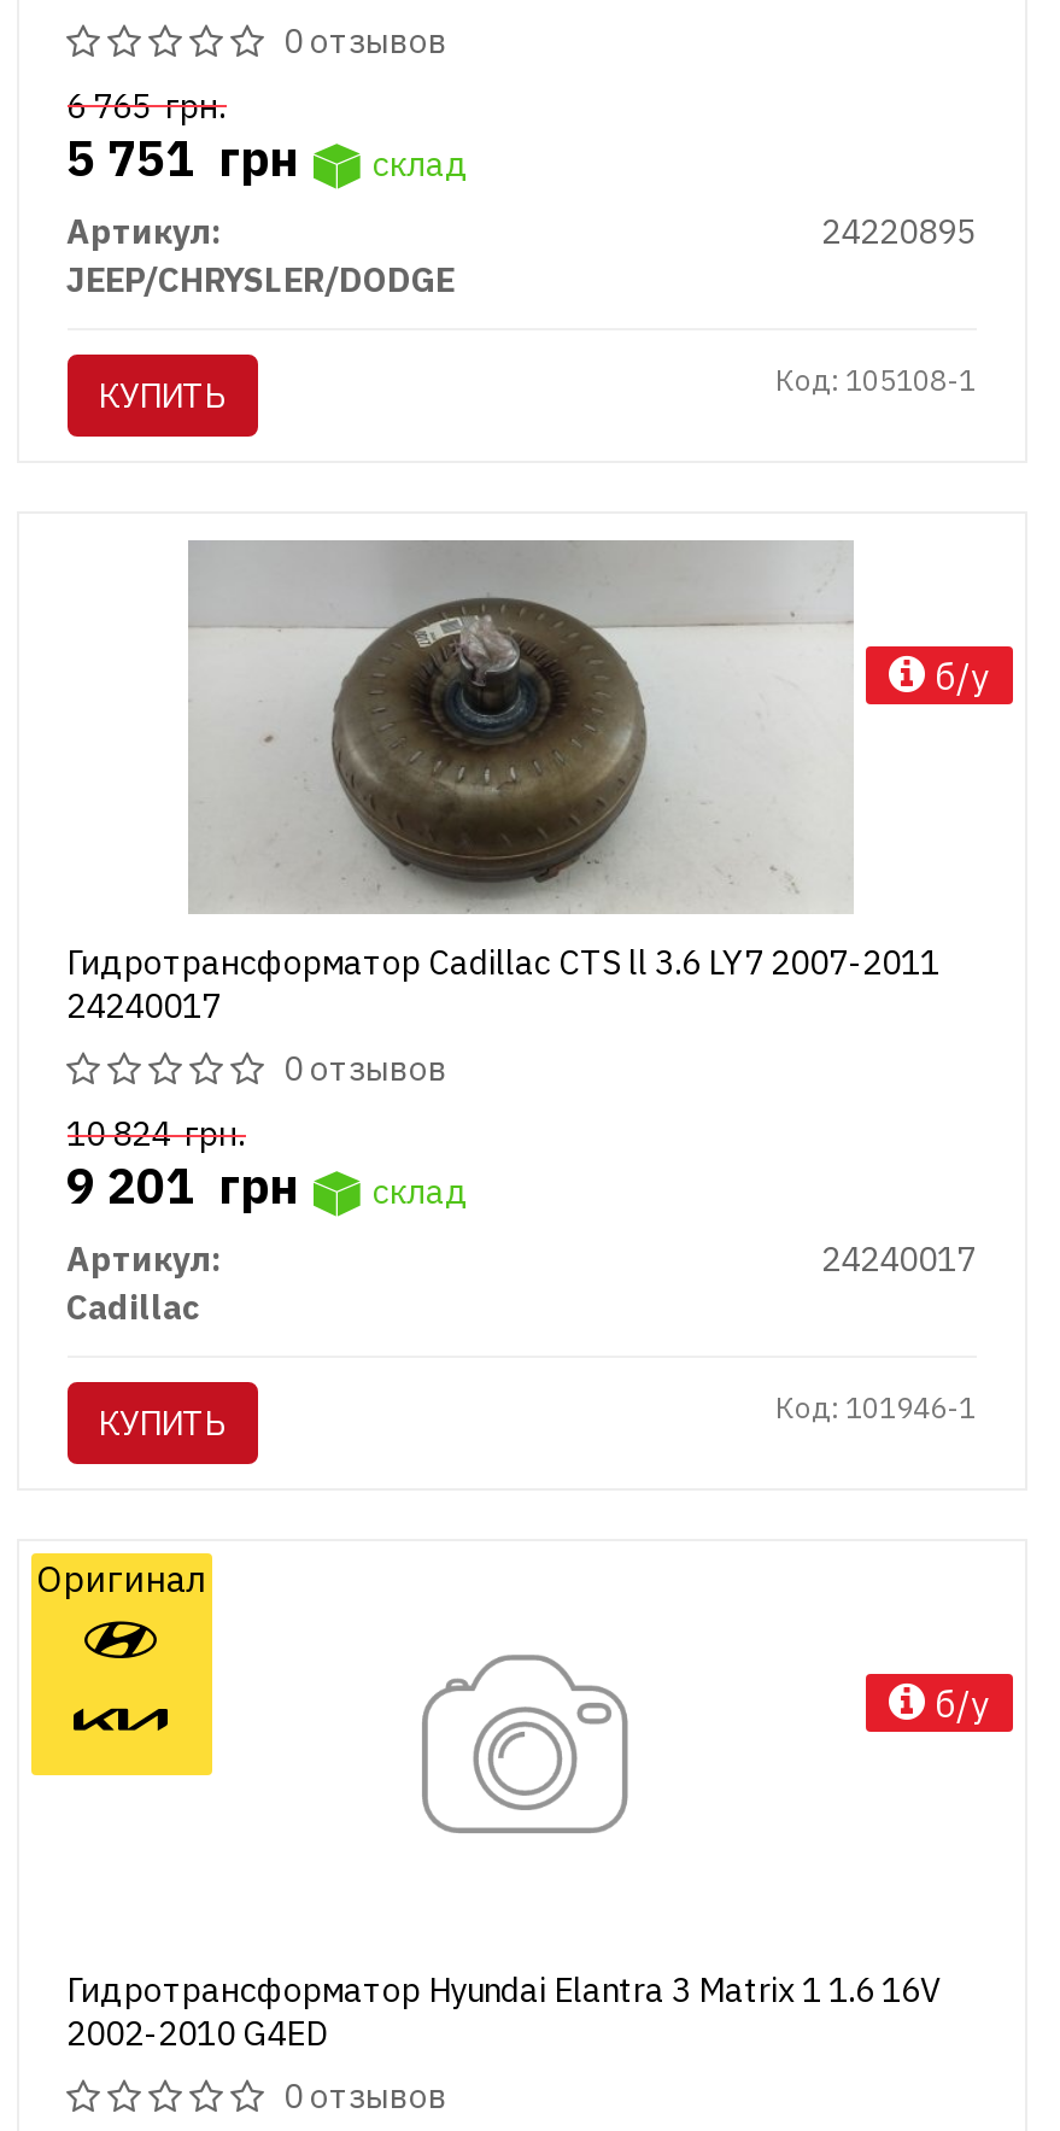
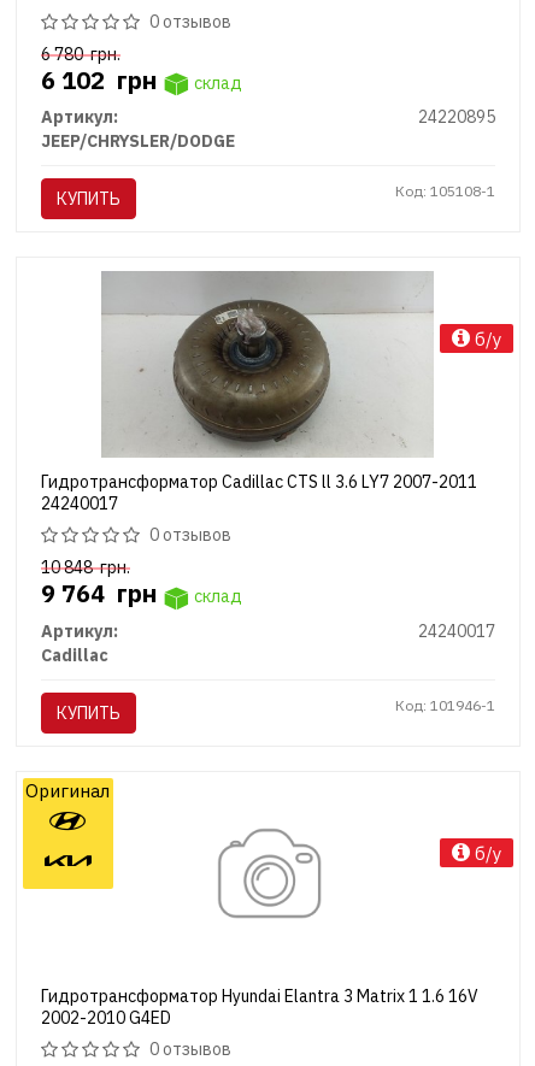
- 6 765грн.
+ 6 780грн.

- 5 751 грн склад
+ 6 102 грн склад

- 10 824грн.
+ 10 848грн.

- 9 201 грн склад
+ 9 764 грн склад
